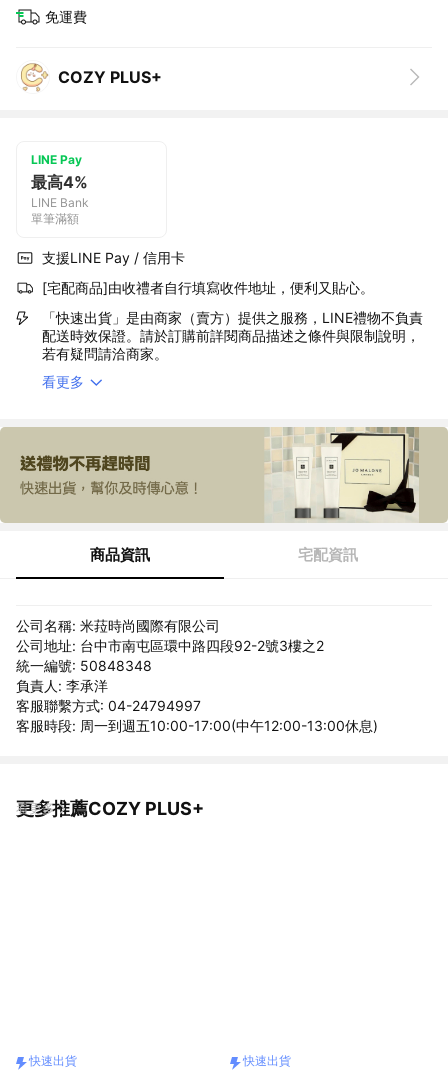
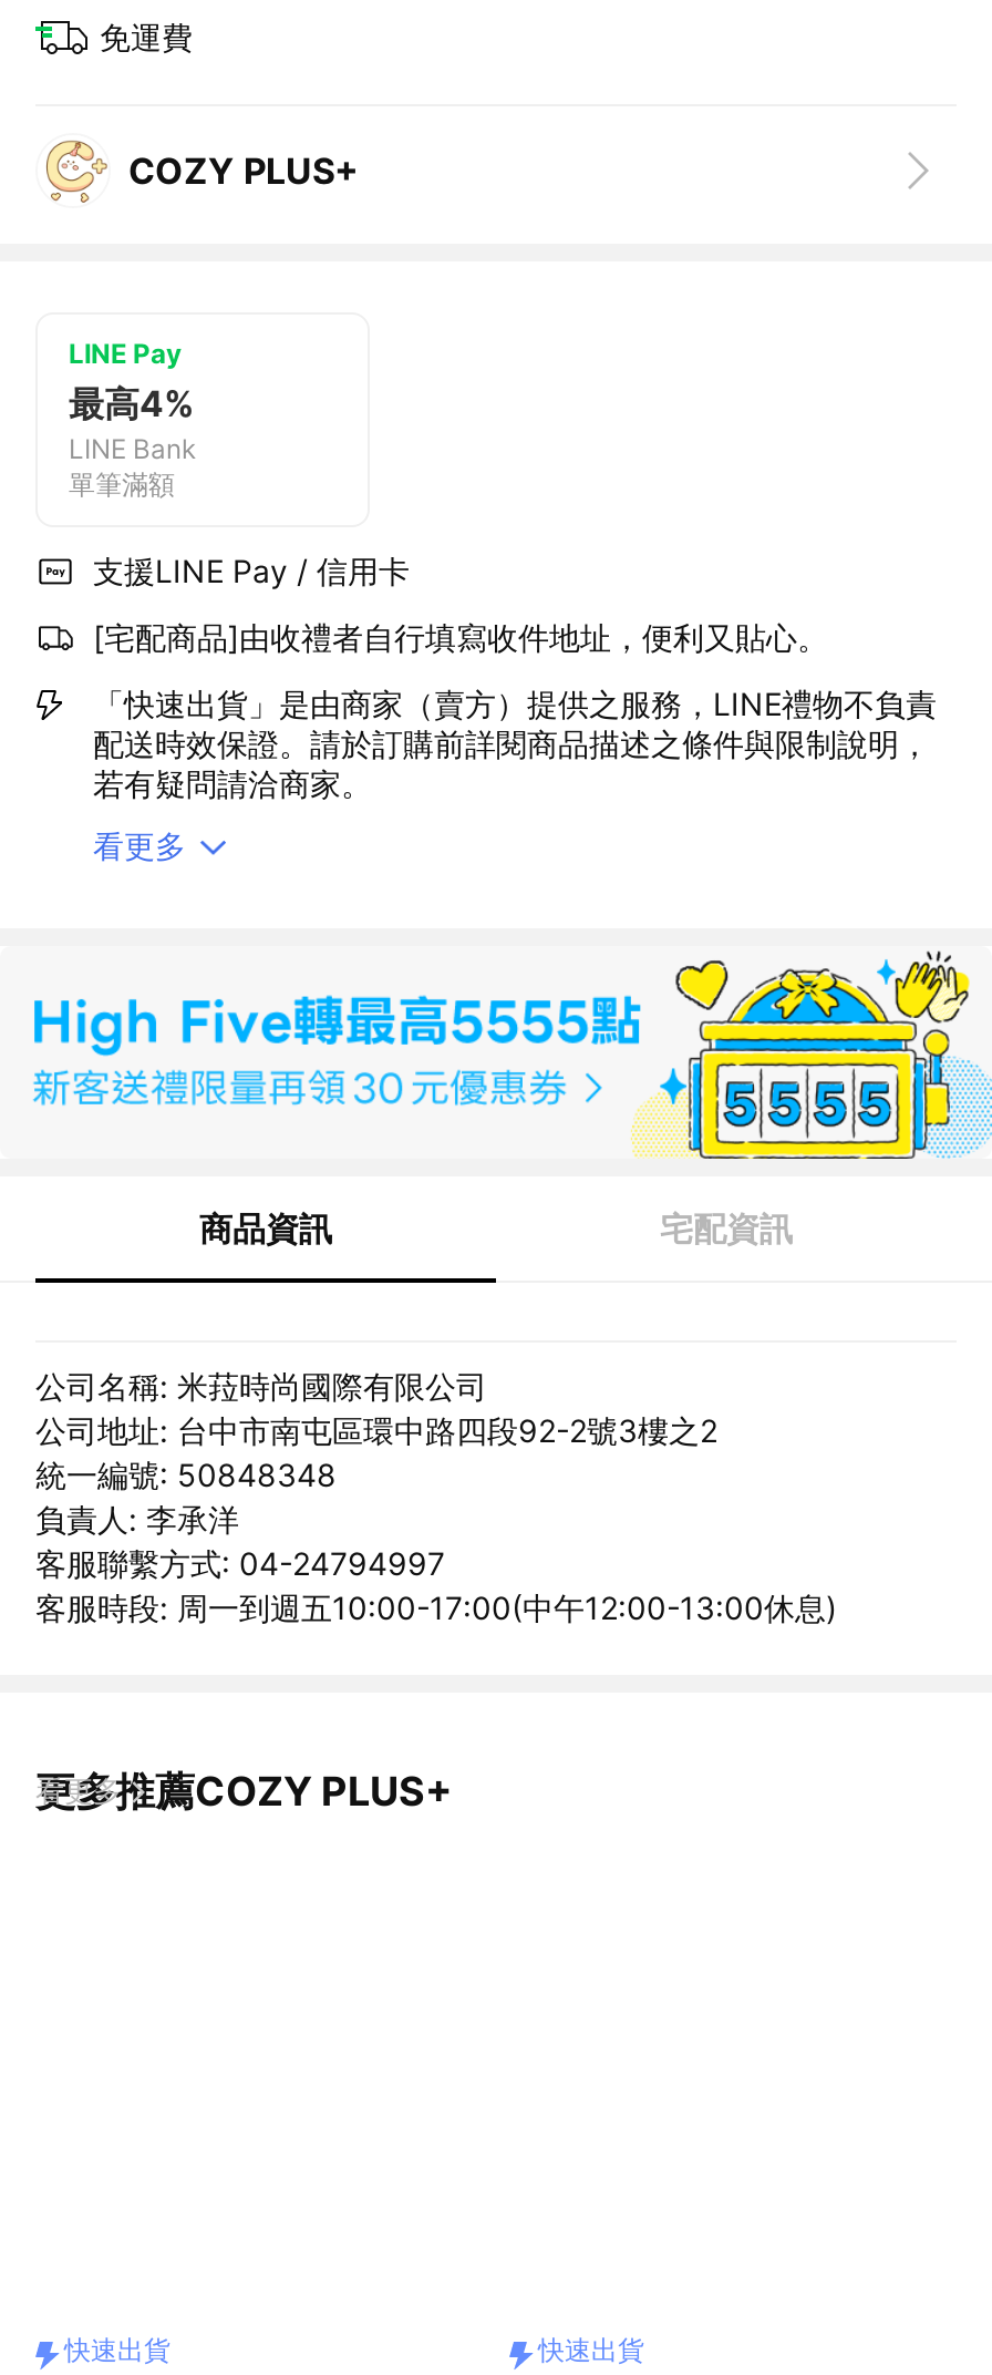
- [image]
+ [image]
